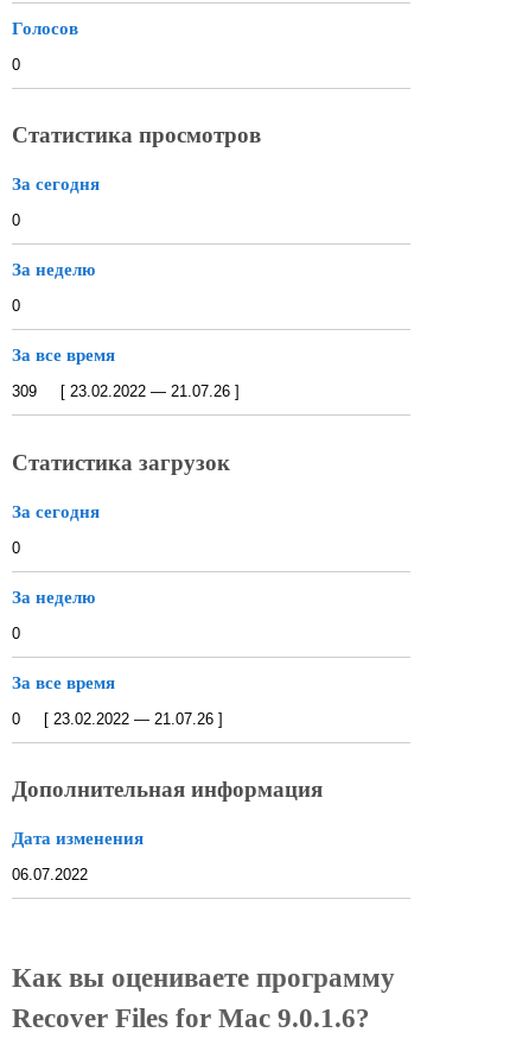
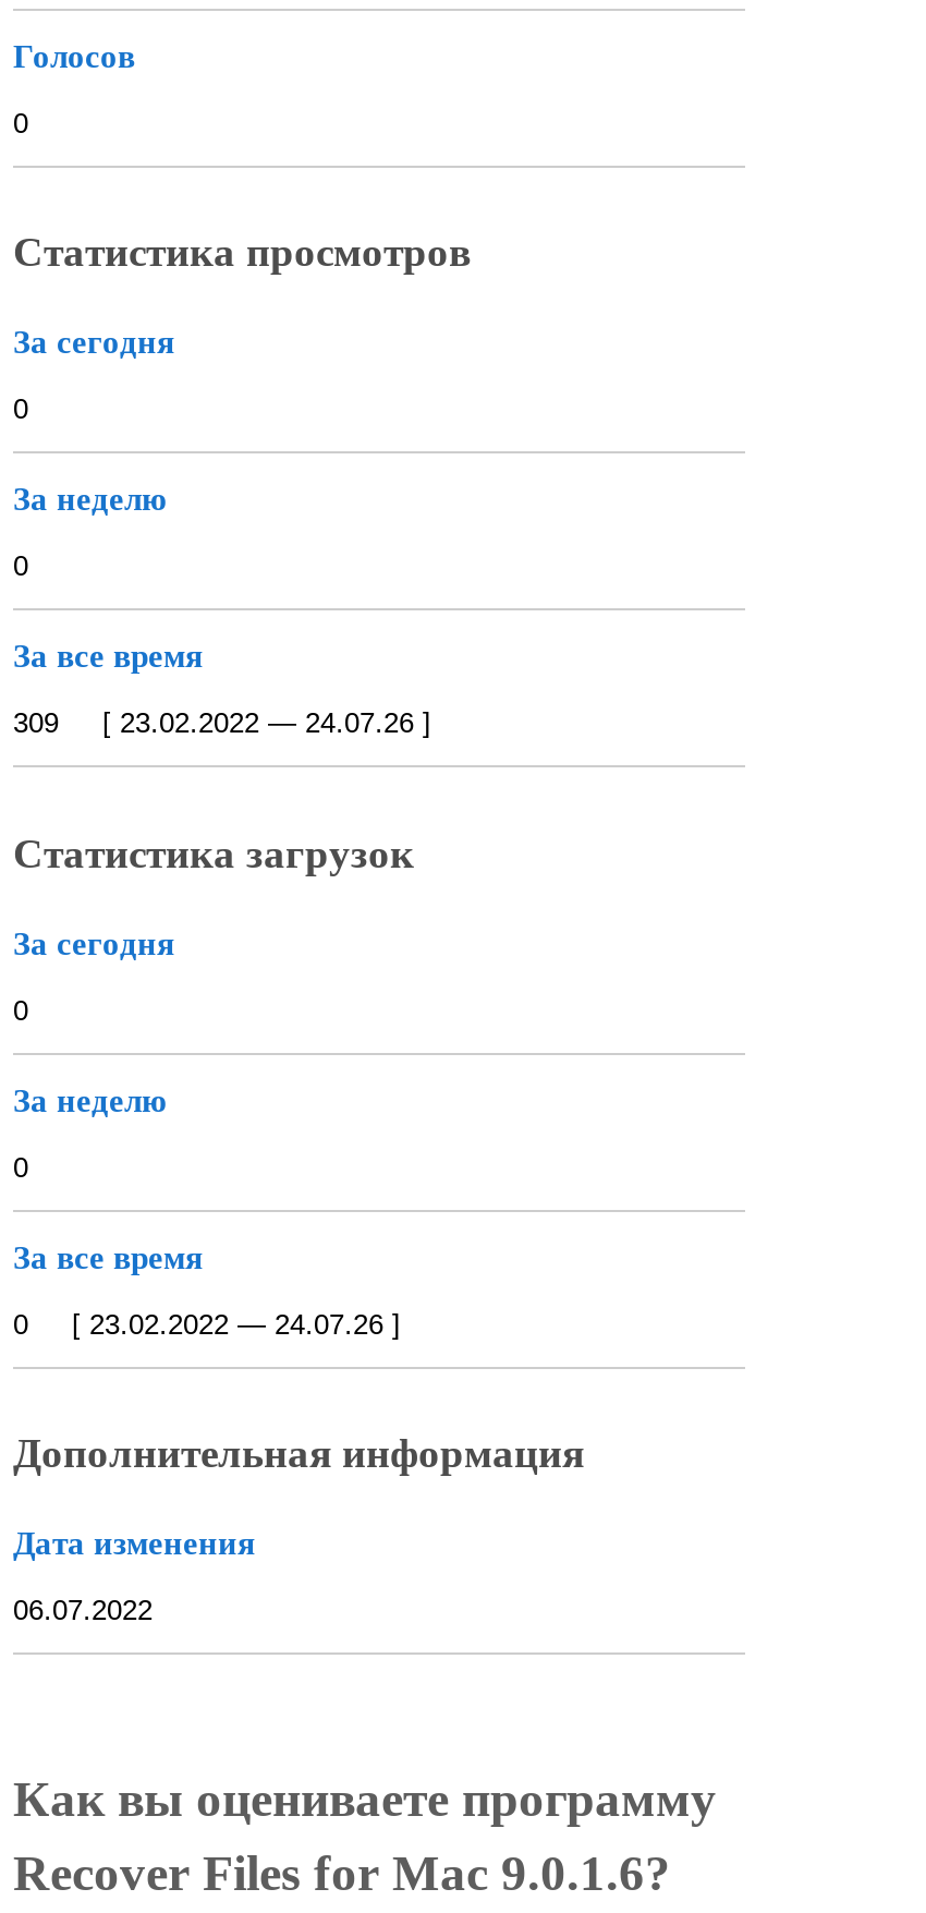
- 309 [ 23.02.2022 — 21.07.26 ]
+ 309 [ 23.02.2022 — 24.07.26 ]

- 0 [ 23.02.2022 — 21.07.26 ]
+ 0 [ 23.02.2022 — 24.07.26 ]
